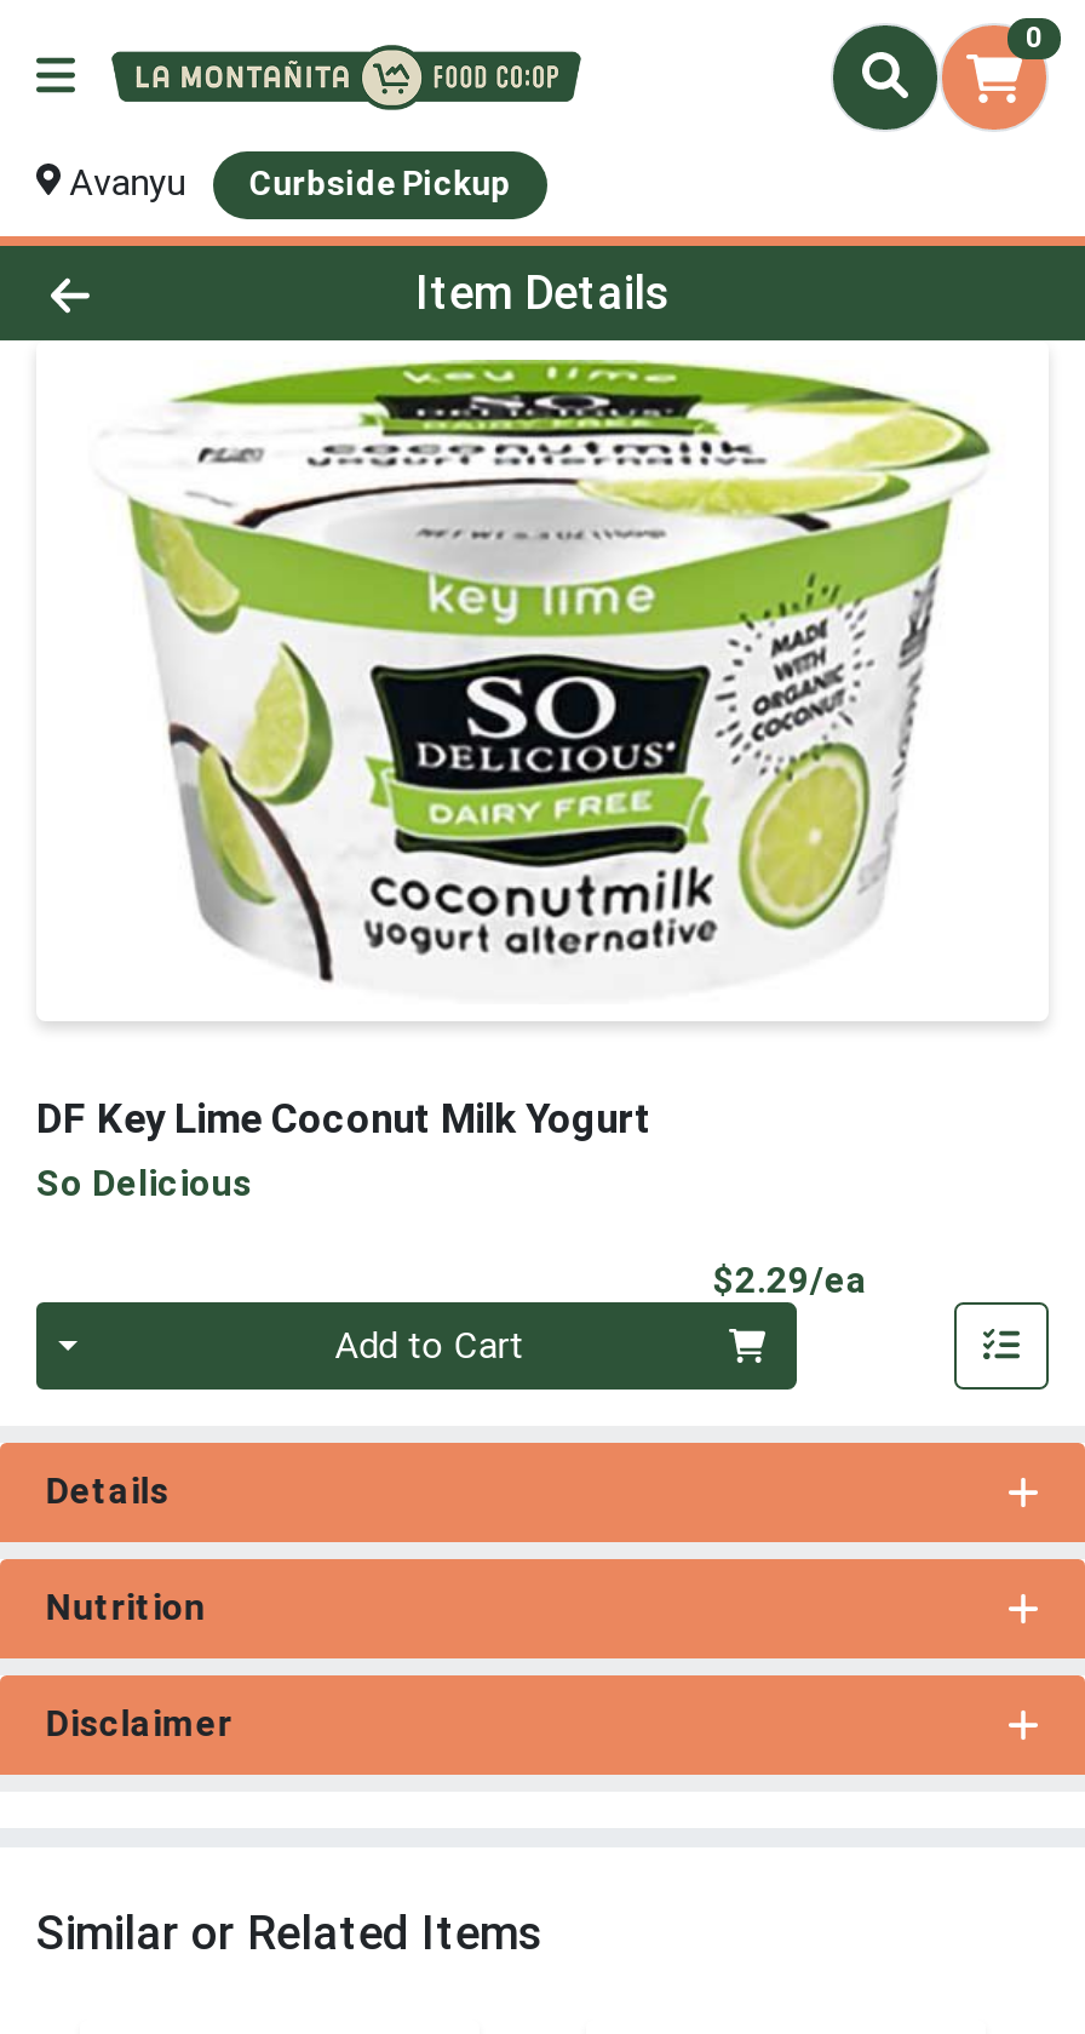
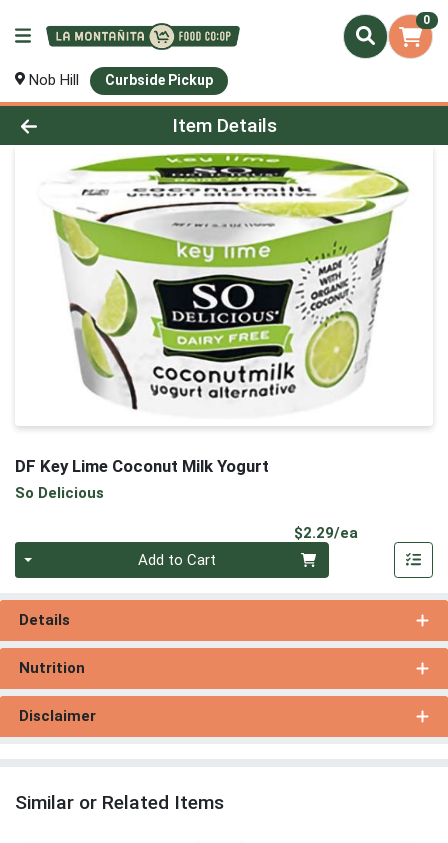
- Avanyu
+ Nob Hill
